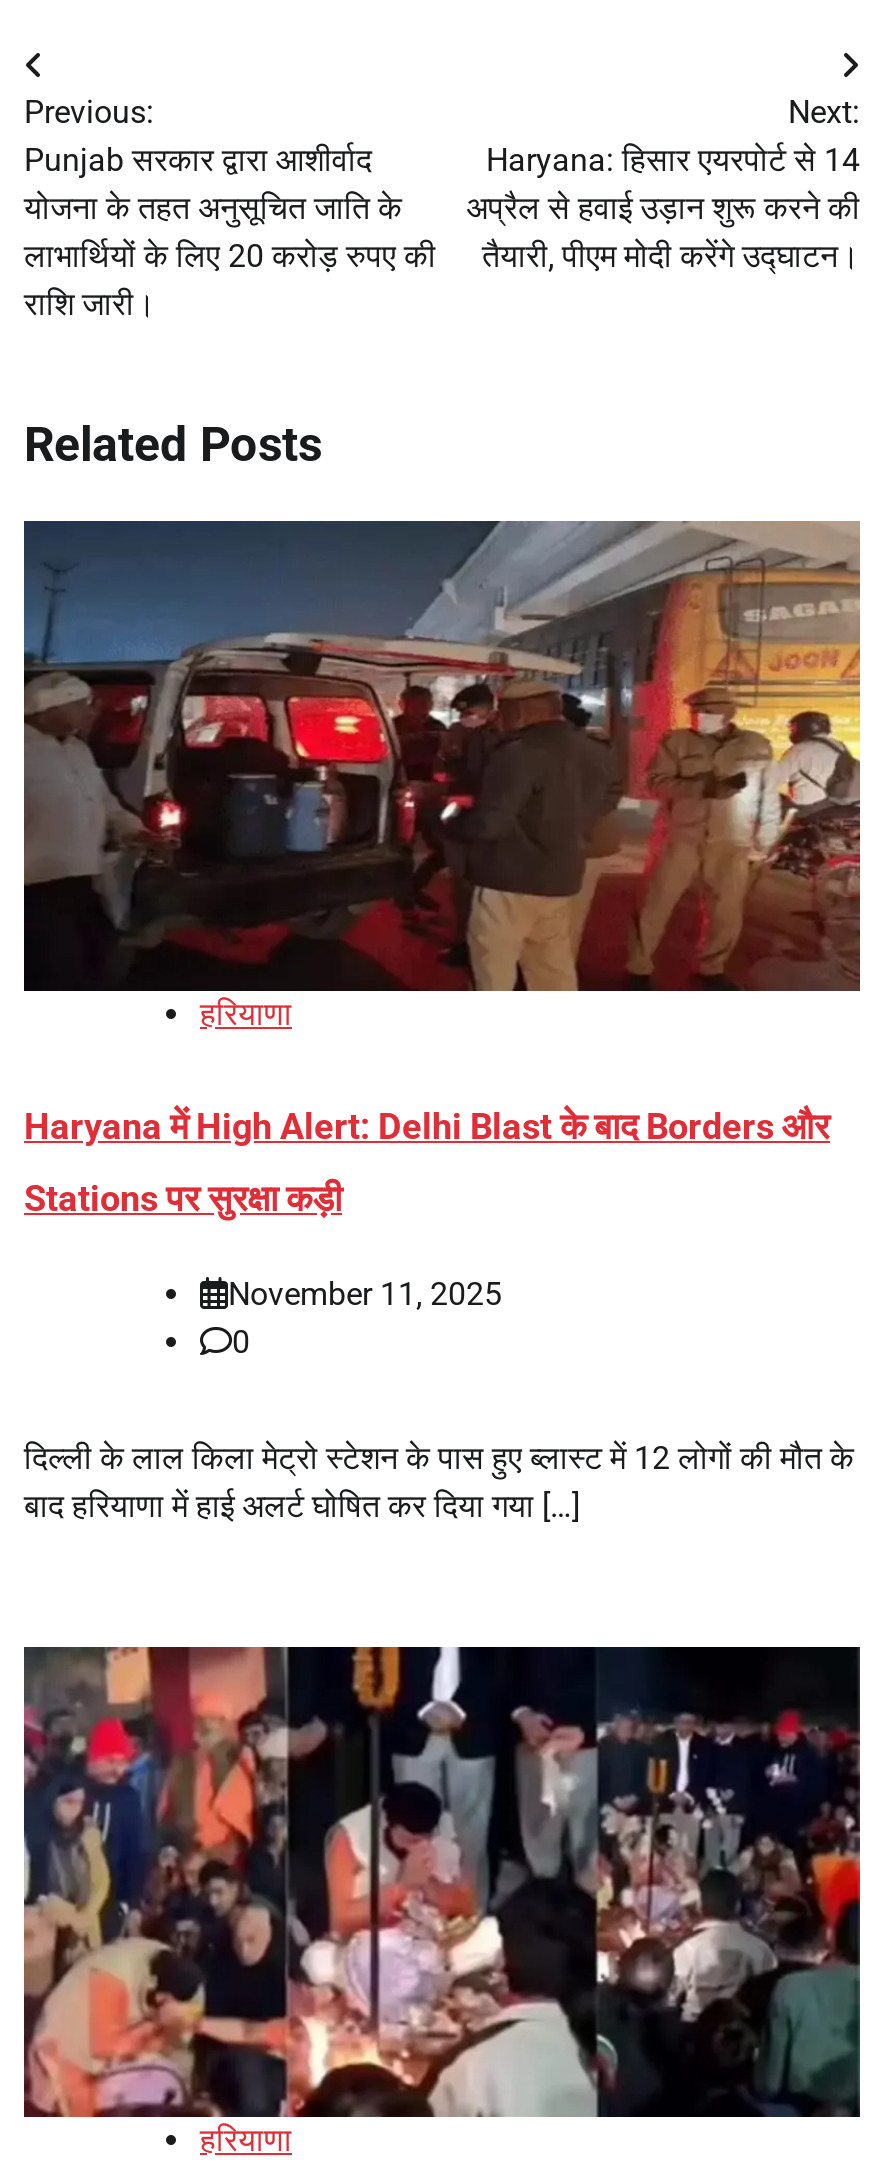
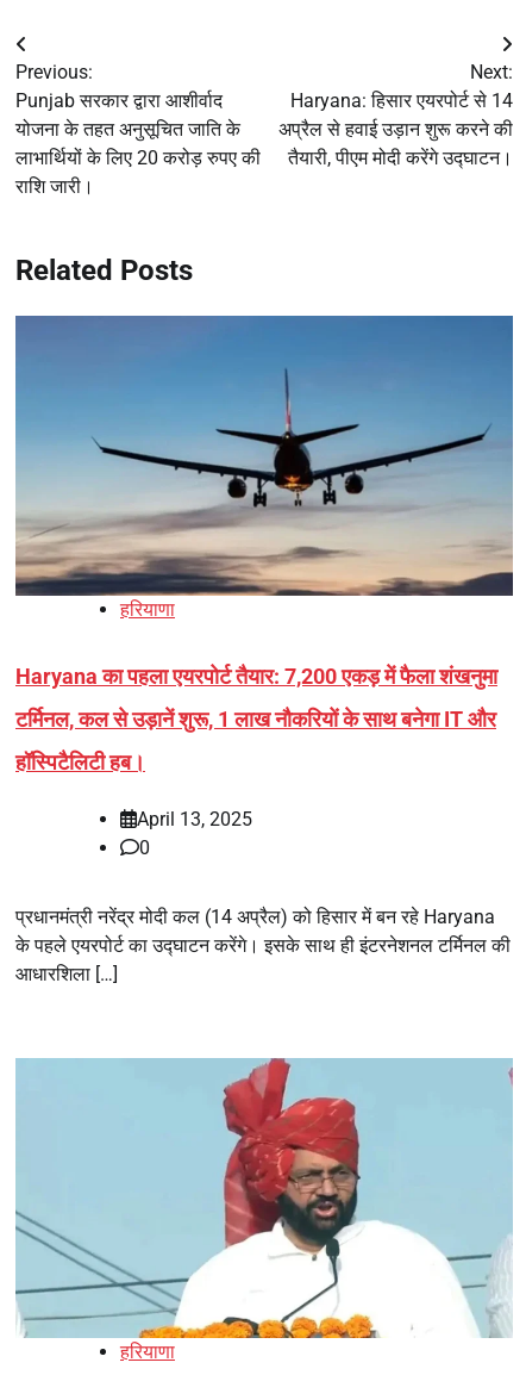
- [image]
+ [image]

- Haryana में High Alert: Delhi Blast के बाद Borders और
- Stations पर सुरक्षा कड़ी
- November 11, 2025
+ Haryana का पहला एयरपोर्ट तैयार: 7,200 एकड़ में फैला शंखनुमा
+ टर्मिनल, कल से उड़ानें शुरू, 1 लाख नौकरियों के साथ बनेगा IT और
+ हॉस्पिटैलिटी हब।
+ April 13, 2025

- दिल्ली के लाल किला मेट्रो स्टेशन के पास हुए ब्लास्ट में 12 लोगों की मौत के
- बाद हरियाणा में हाई अलर्ट घोषित कर दिया गया […]
+ प्रधानमंत्री नरेंद्र मोदी कल (14 अप्रैल) को हिसार में बन रहे Haryana
+ के पहले एयरपोर्ट का उद्घाटन करेंगे। इसके साथ ही इंटरनेशनल टर्मिनल की
+ आधारशिला […]

- [image]
+ [image]
